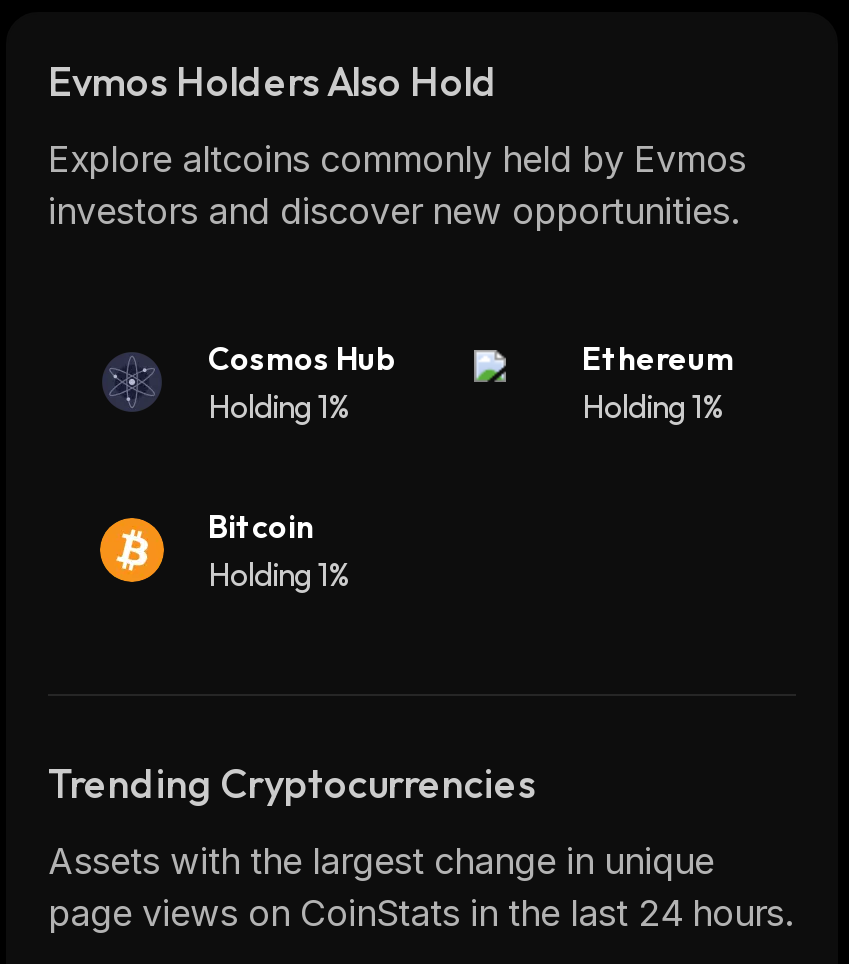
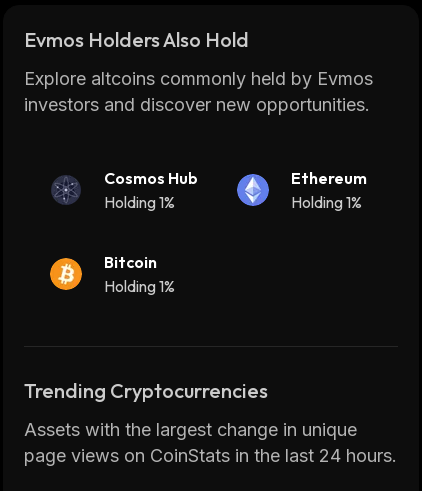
- [image]
+ [image]
